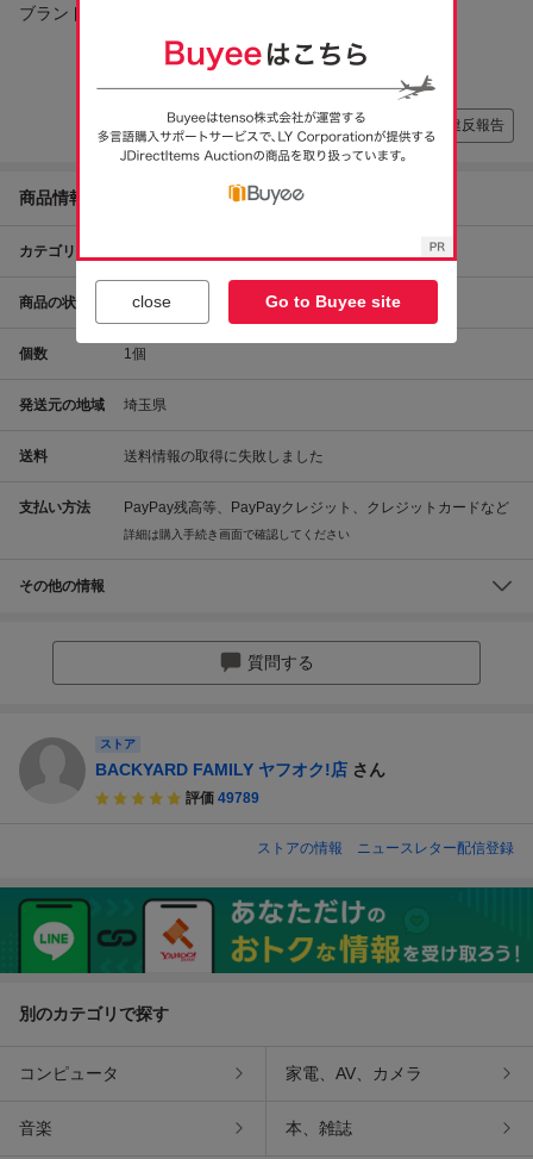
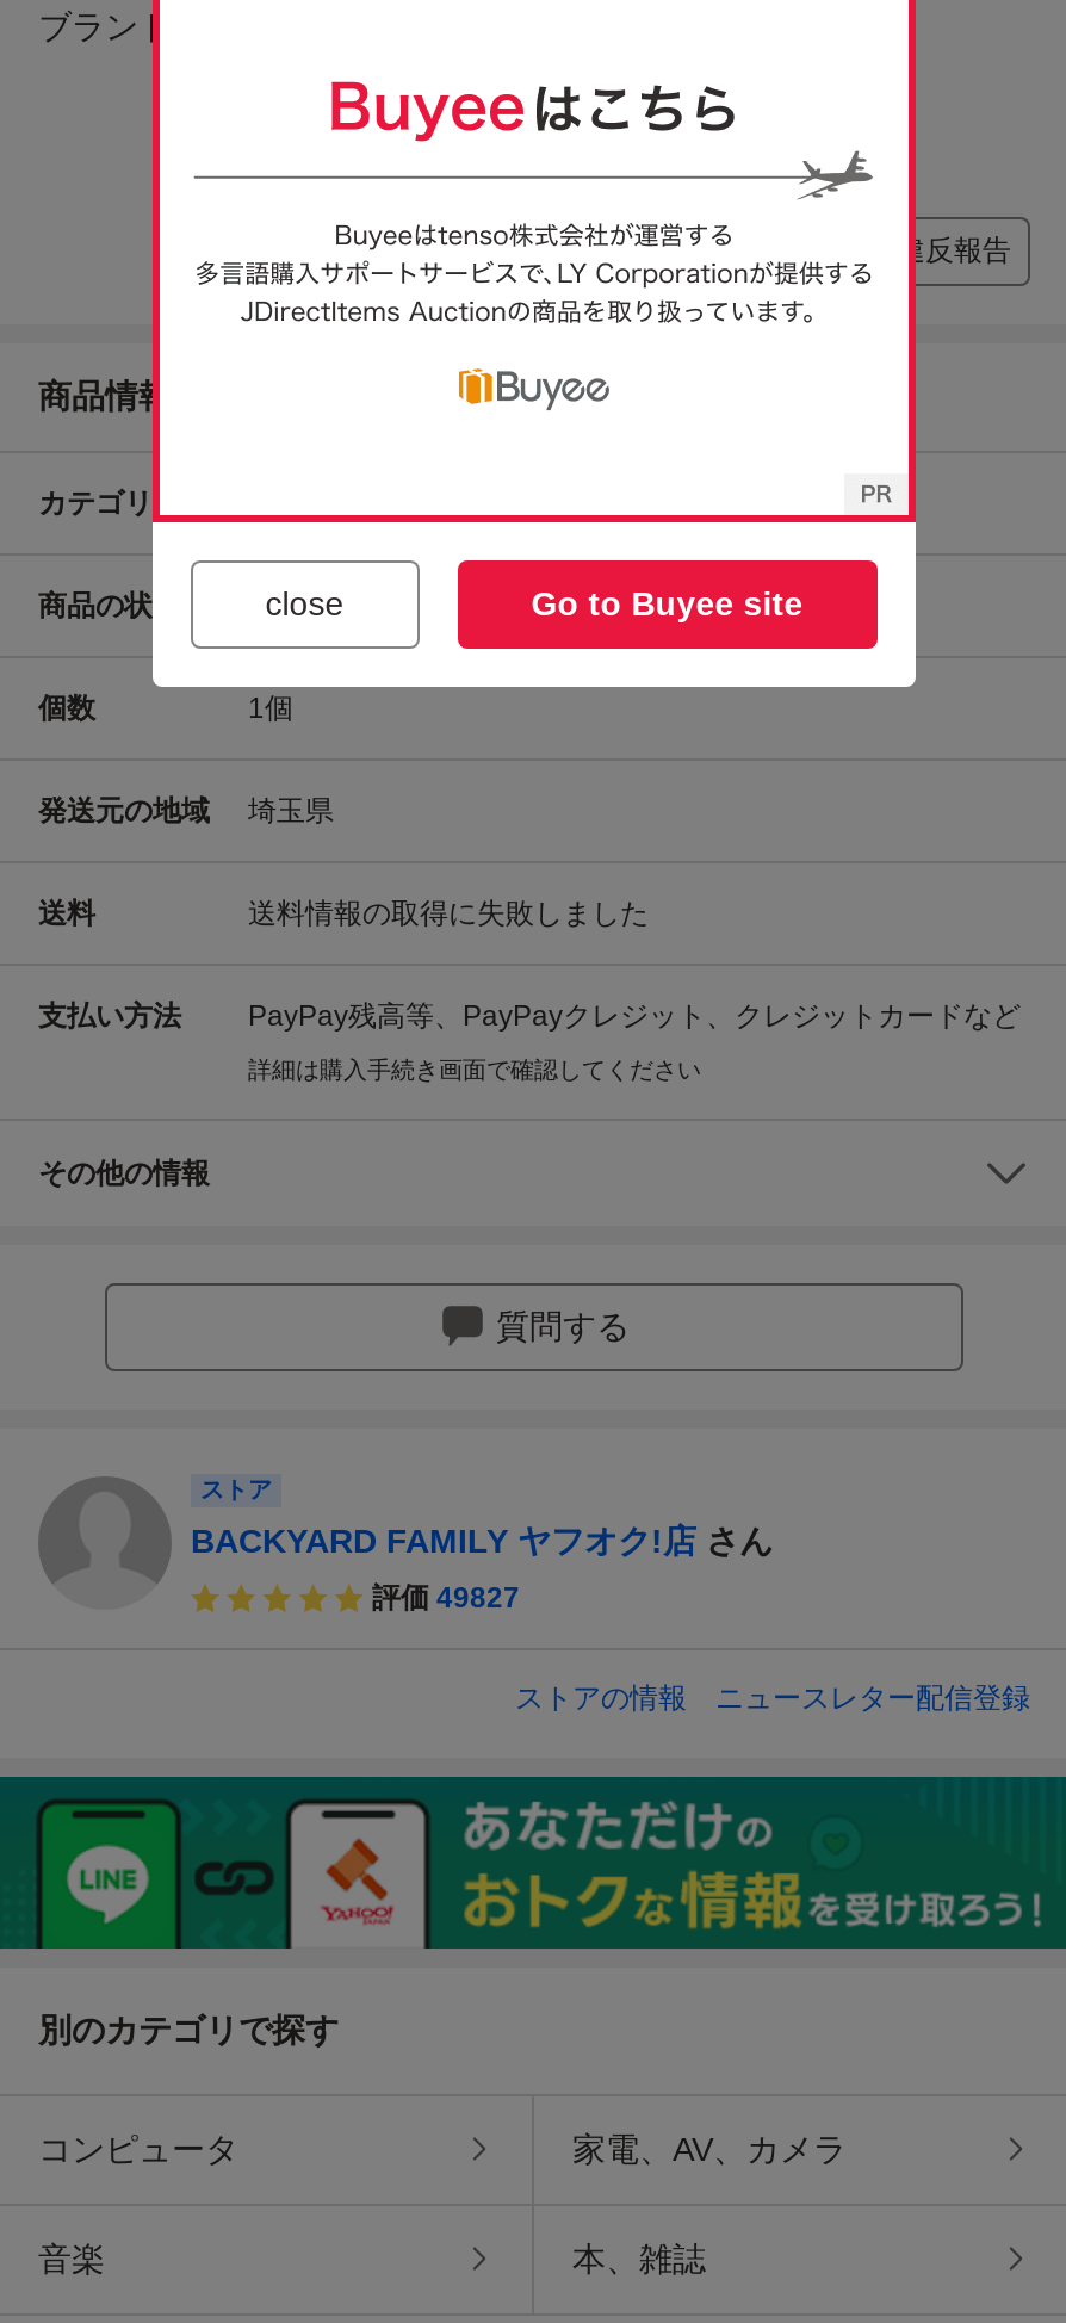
- 評価 49789
+ 評価 49827
